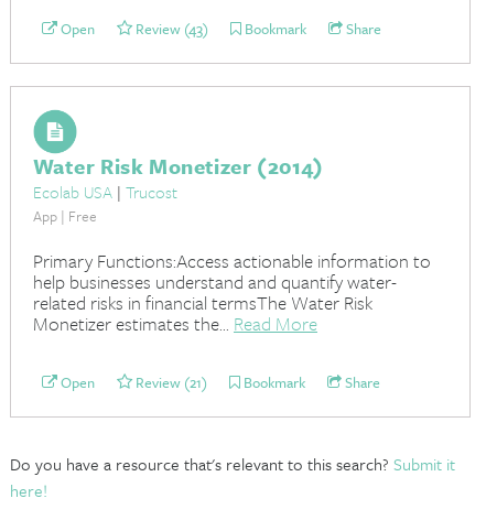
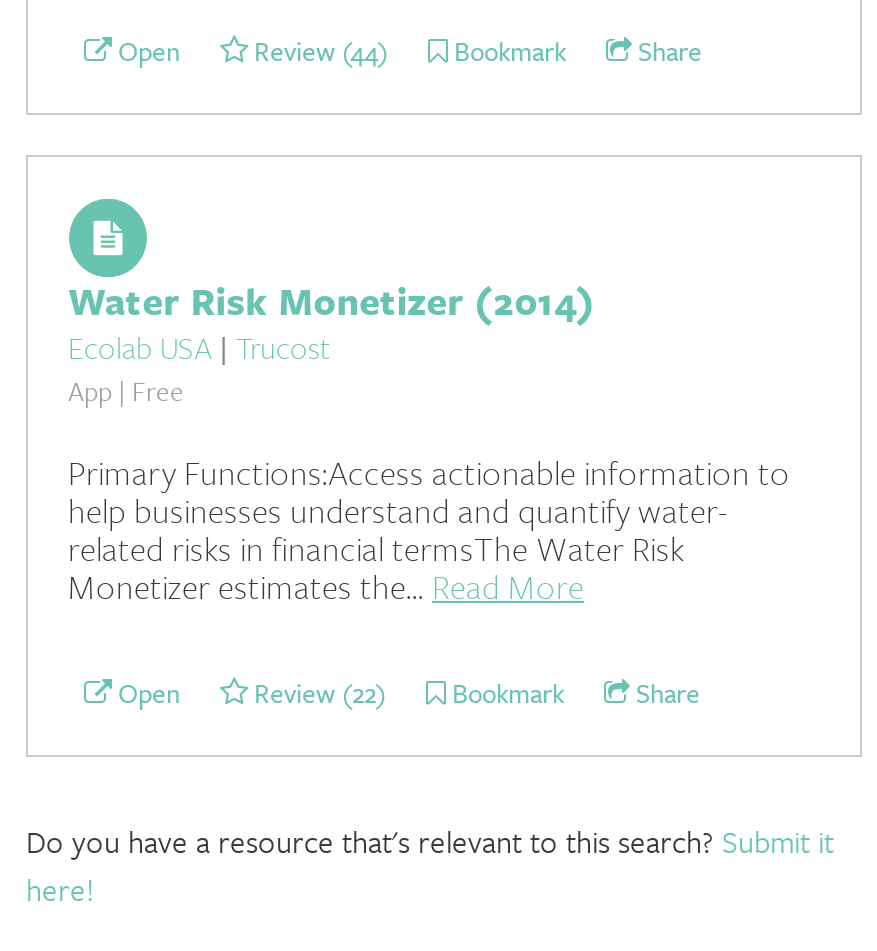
- Open Review (43) Bookmark Share
+ Open Review (44) Bookmark Share

- Open Review (21) Bookmark Share
+ Open Review (22) Bookmark Share
